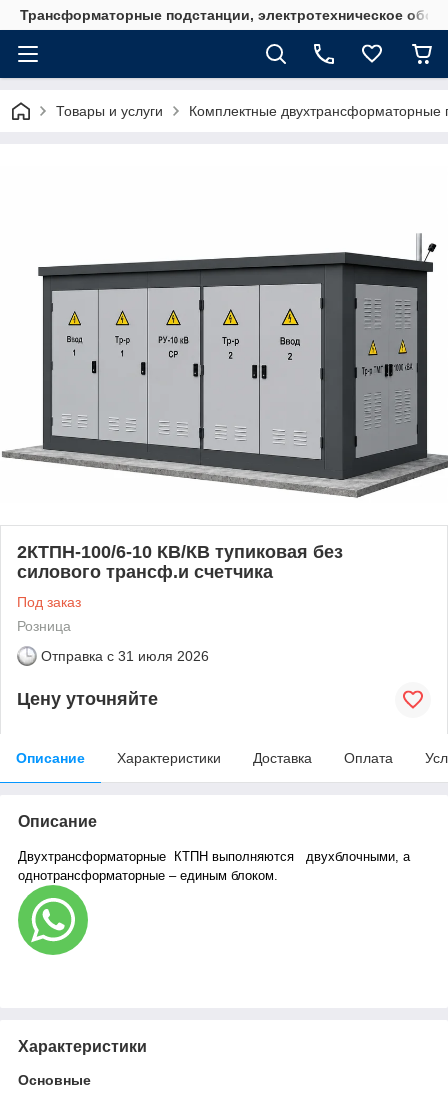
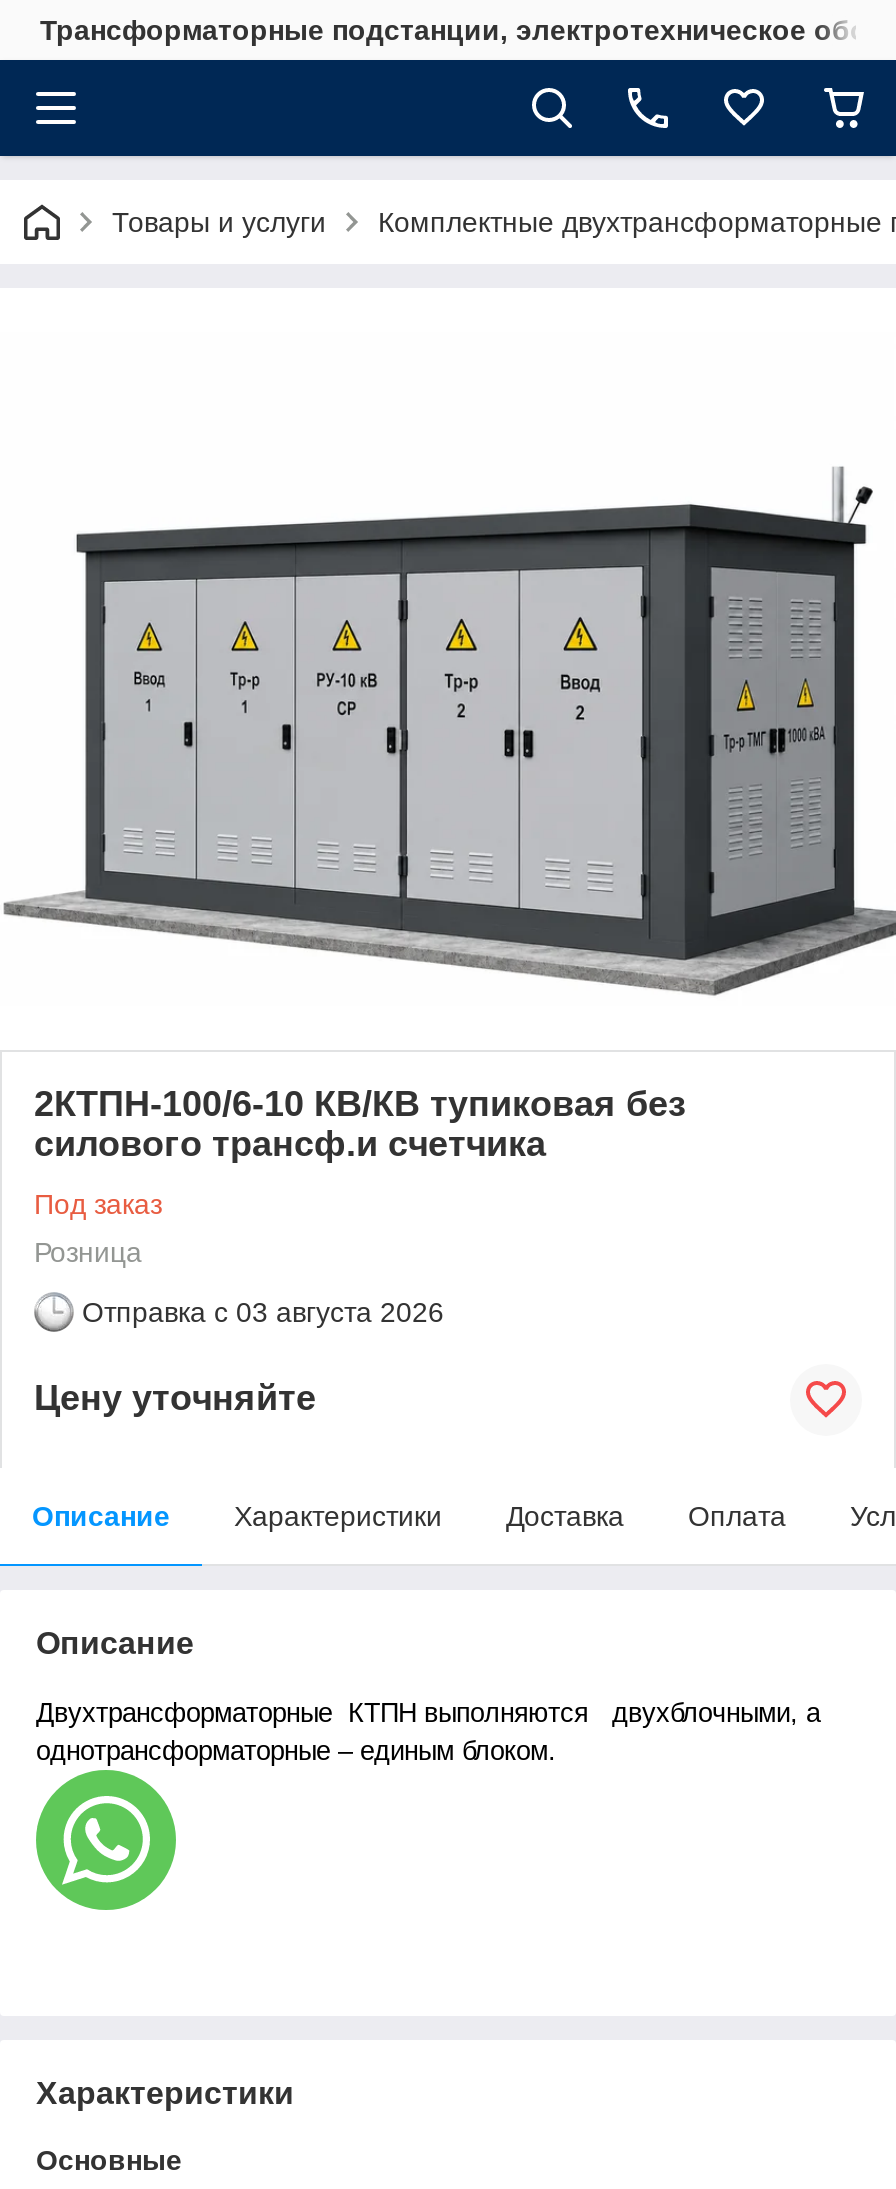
- Отправка с 31 июля 2026
+ Отправка с 03 августа 2026
